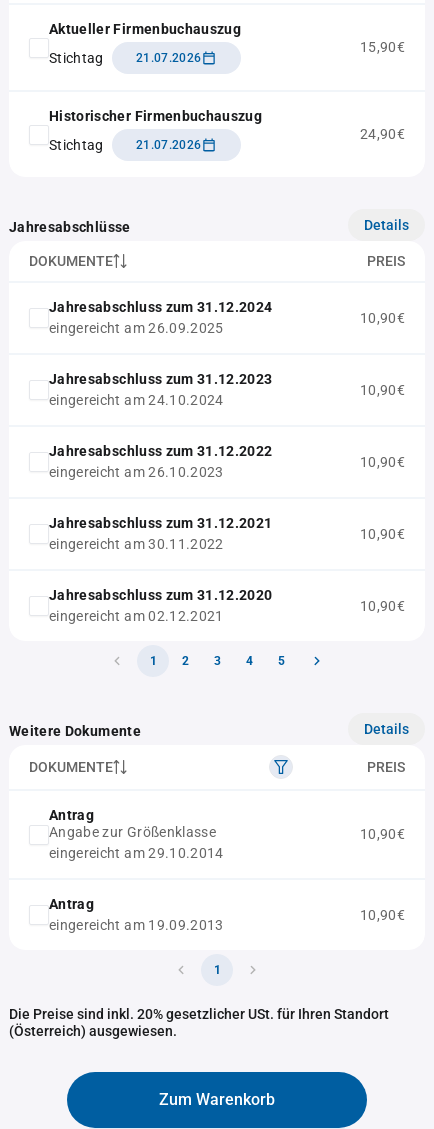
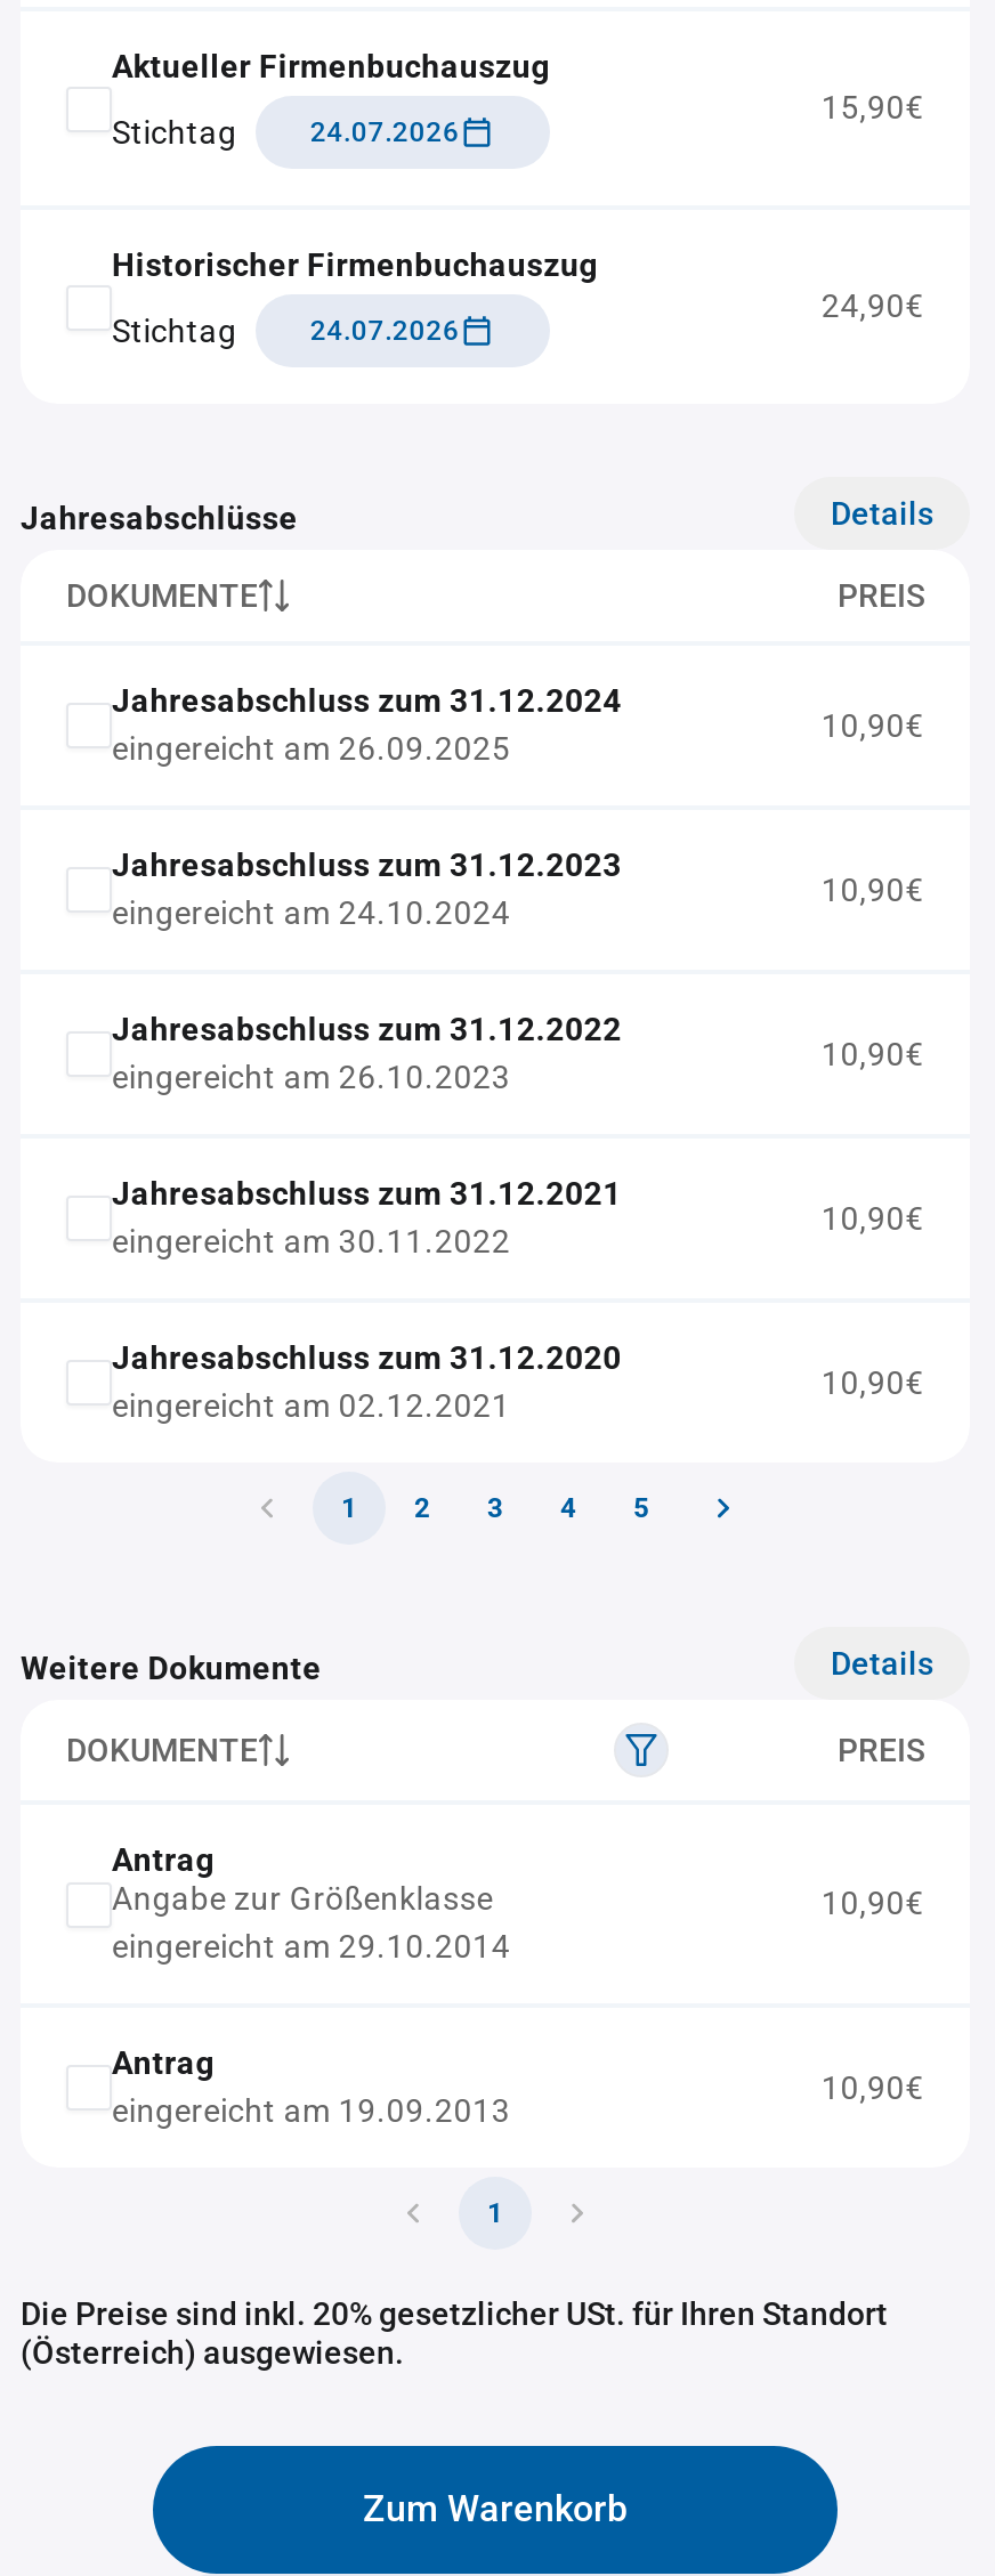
- 21.07.2026
+ 24.07.2026

- 21.07.2026
+ 24.07.2026
